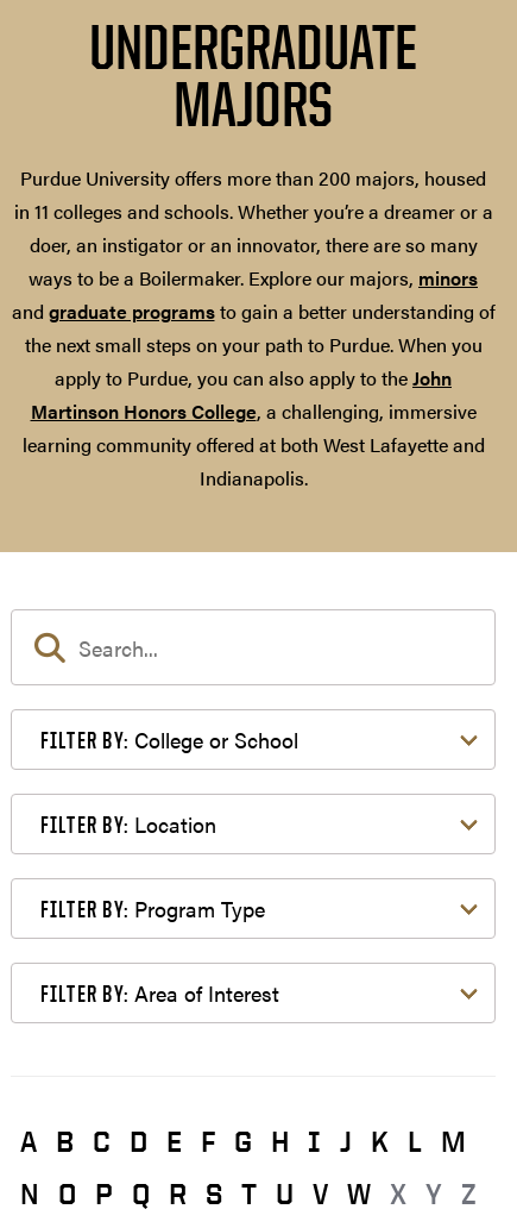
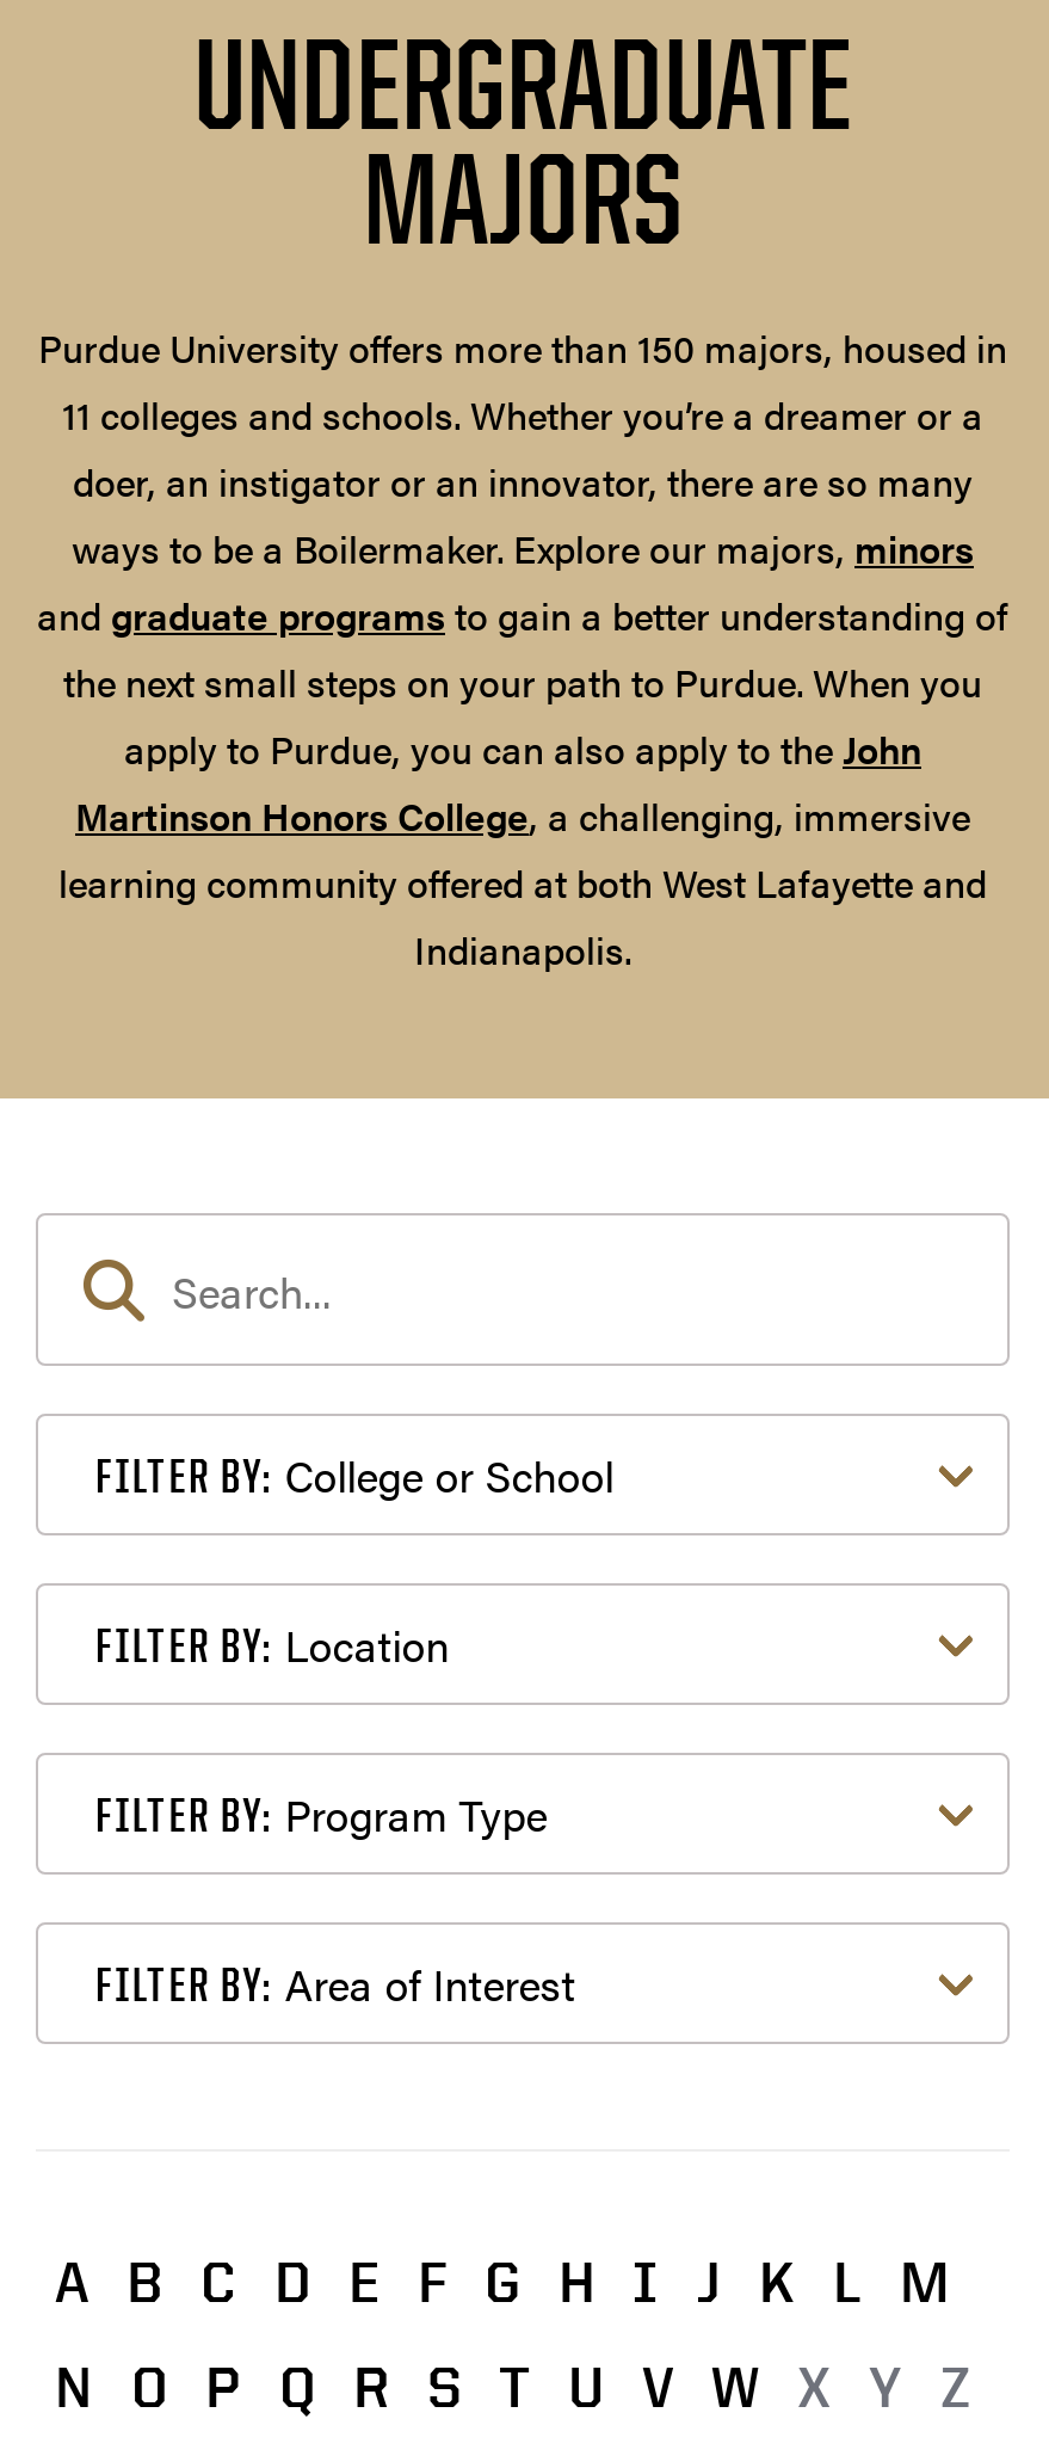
- Purdue University offers more than 200 majors, housed
- in 11 colleges and schools. Whether you’re a dreamer or a
+ Purdue University offers more than 150 majors, housed in
+ 11 colleges and schools. Whether you’re a dreamer or a
